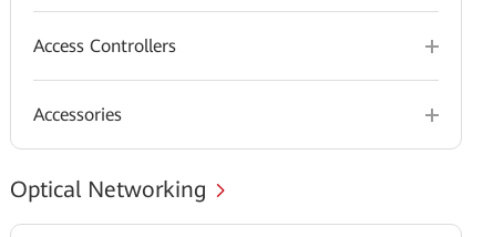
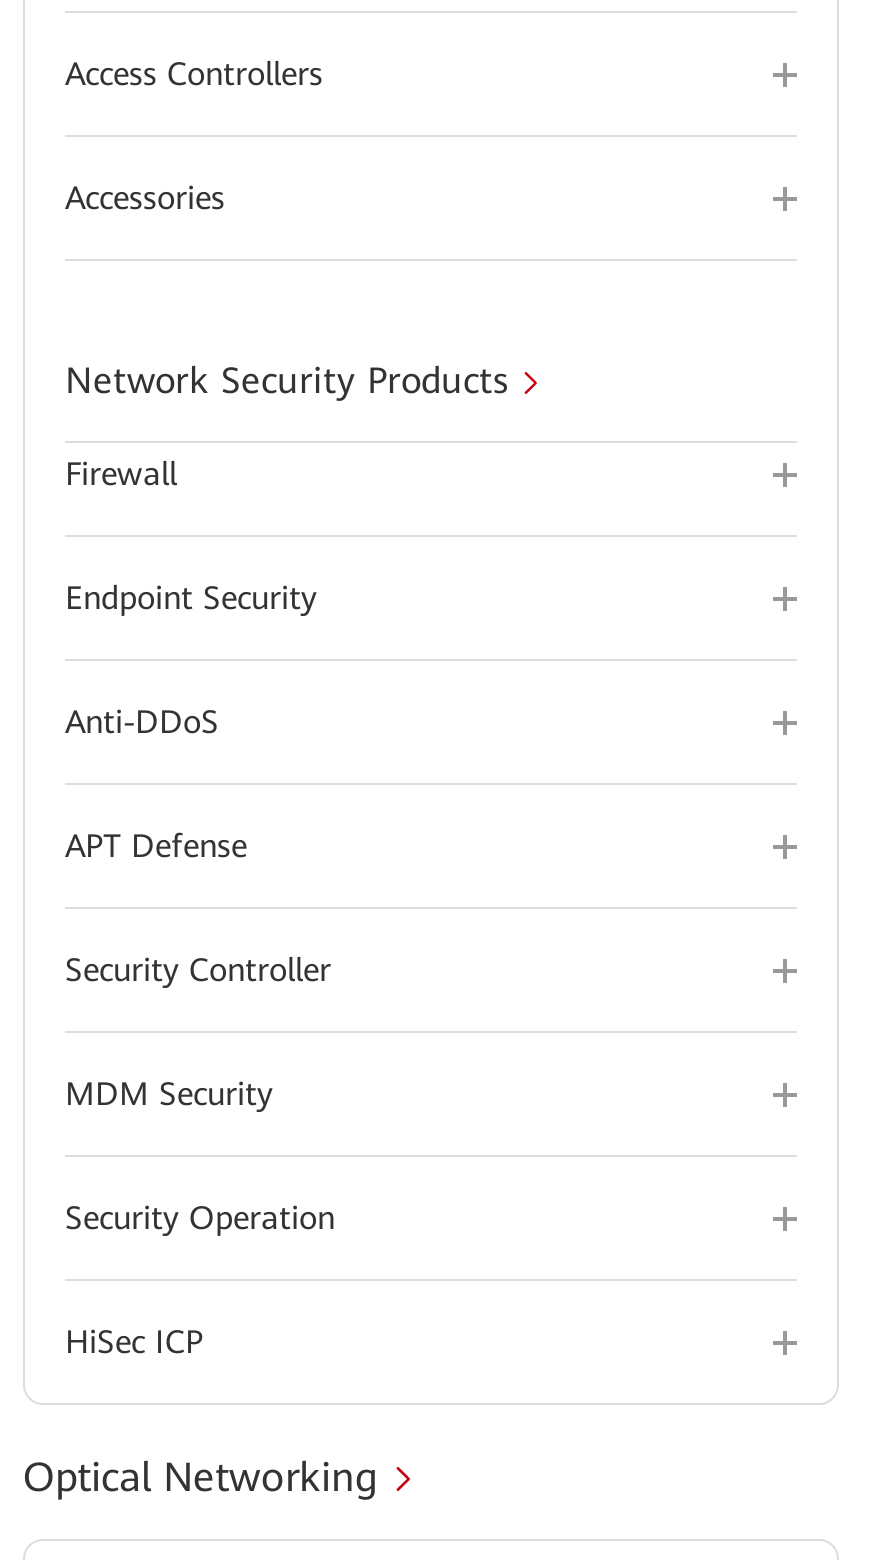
+ Network Security Products
+ Firewall
+ Endpoint Security
+ Anti-DDoS
+ APT Defense
+ Security Controller
+ MDM Security
+ Security Operation
+ HiSec ICP
